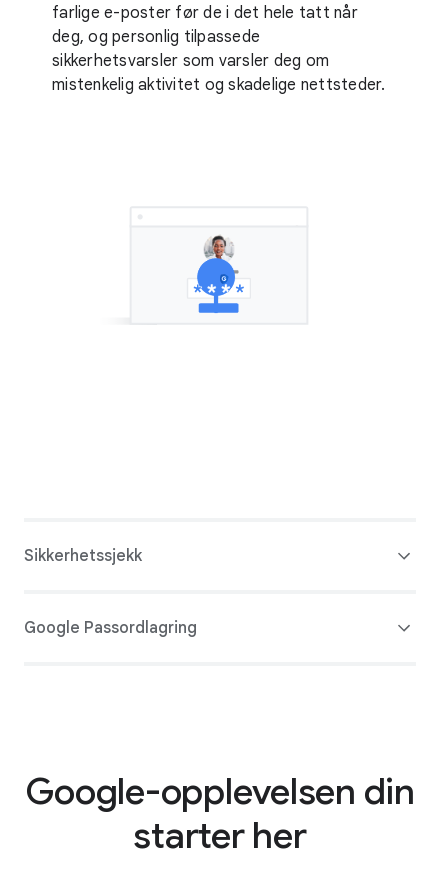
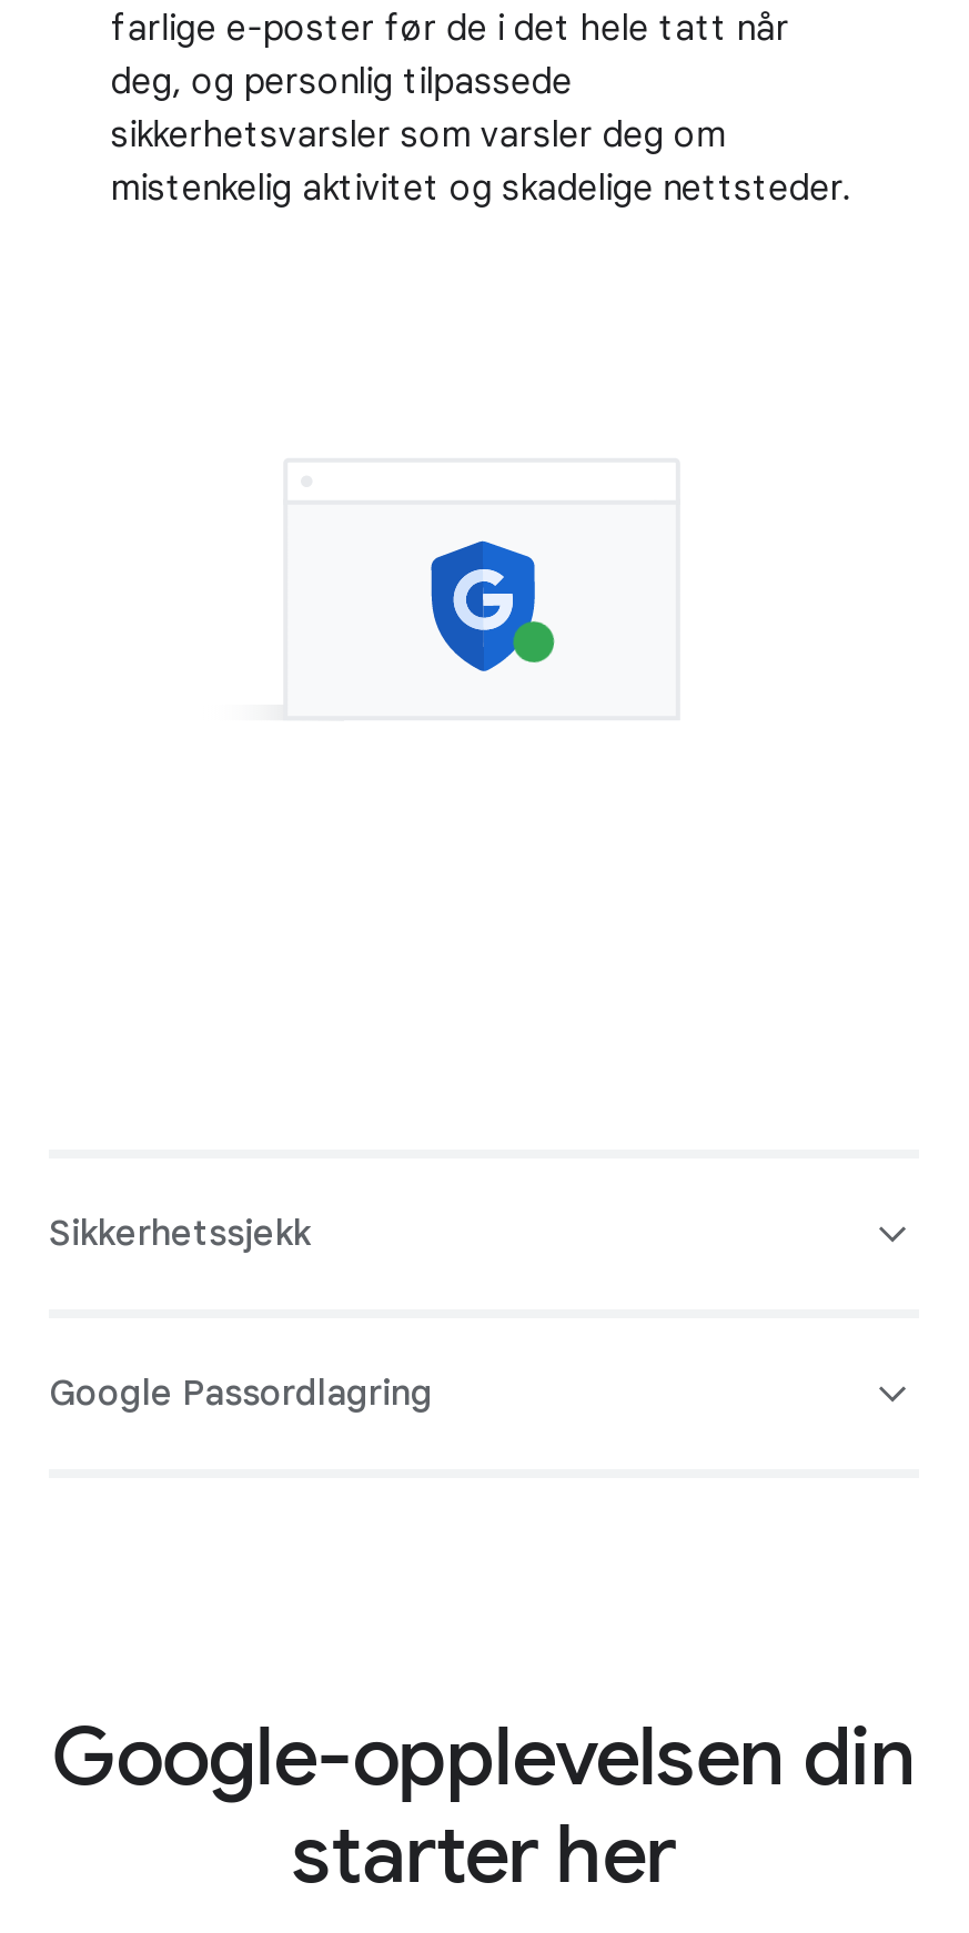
- [image]
+ [image]
